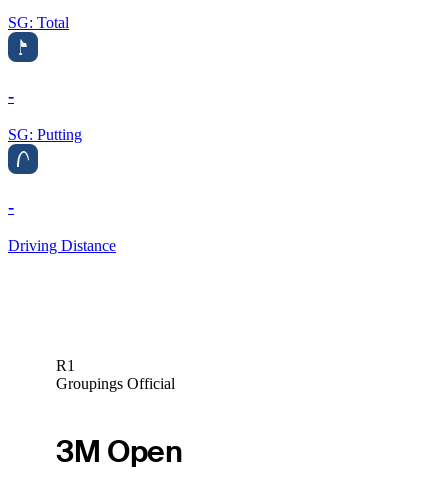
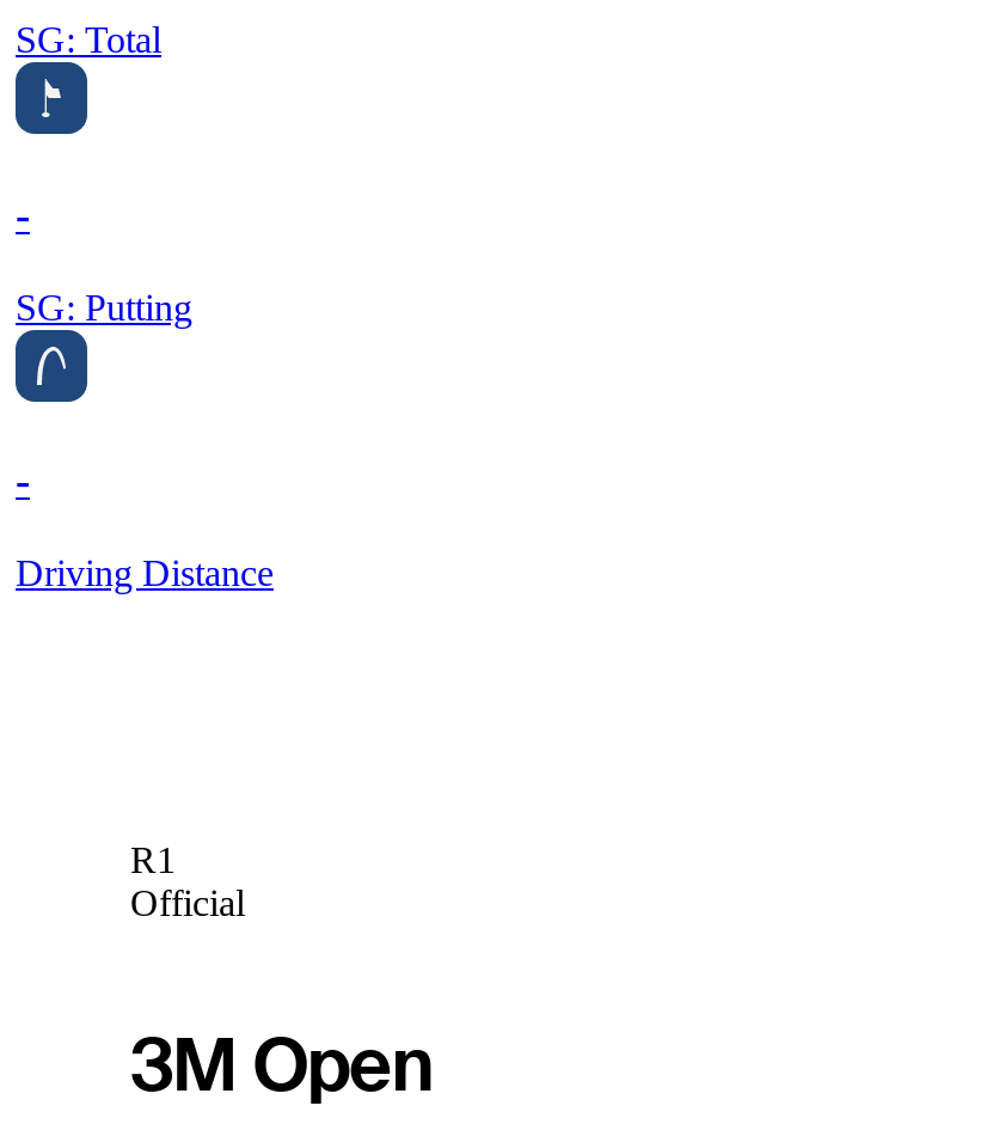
- Groupings Official
+ Official
